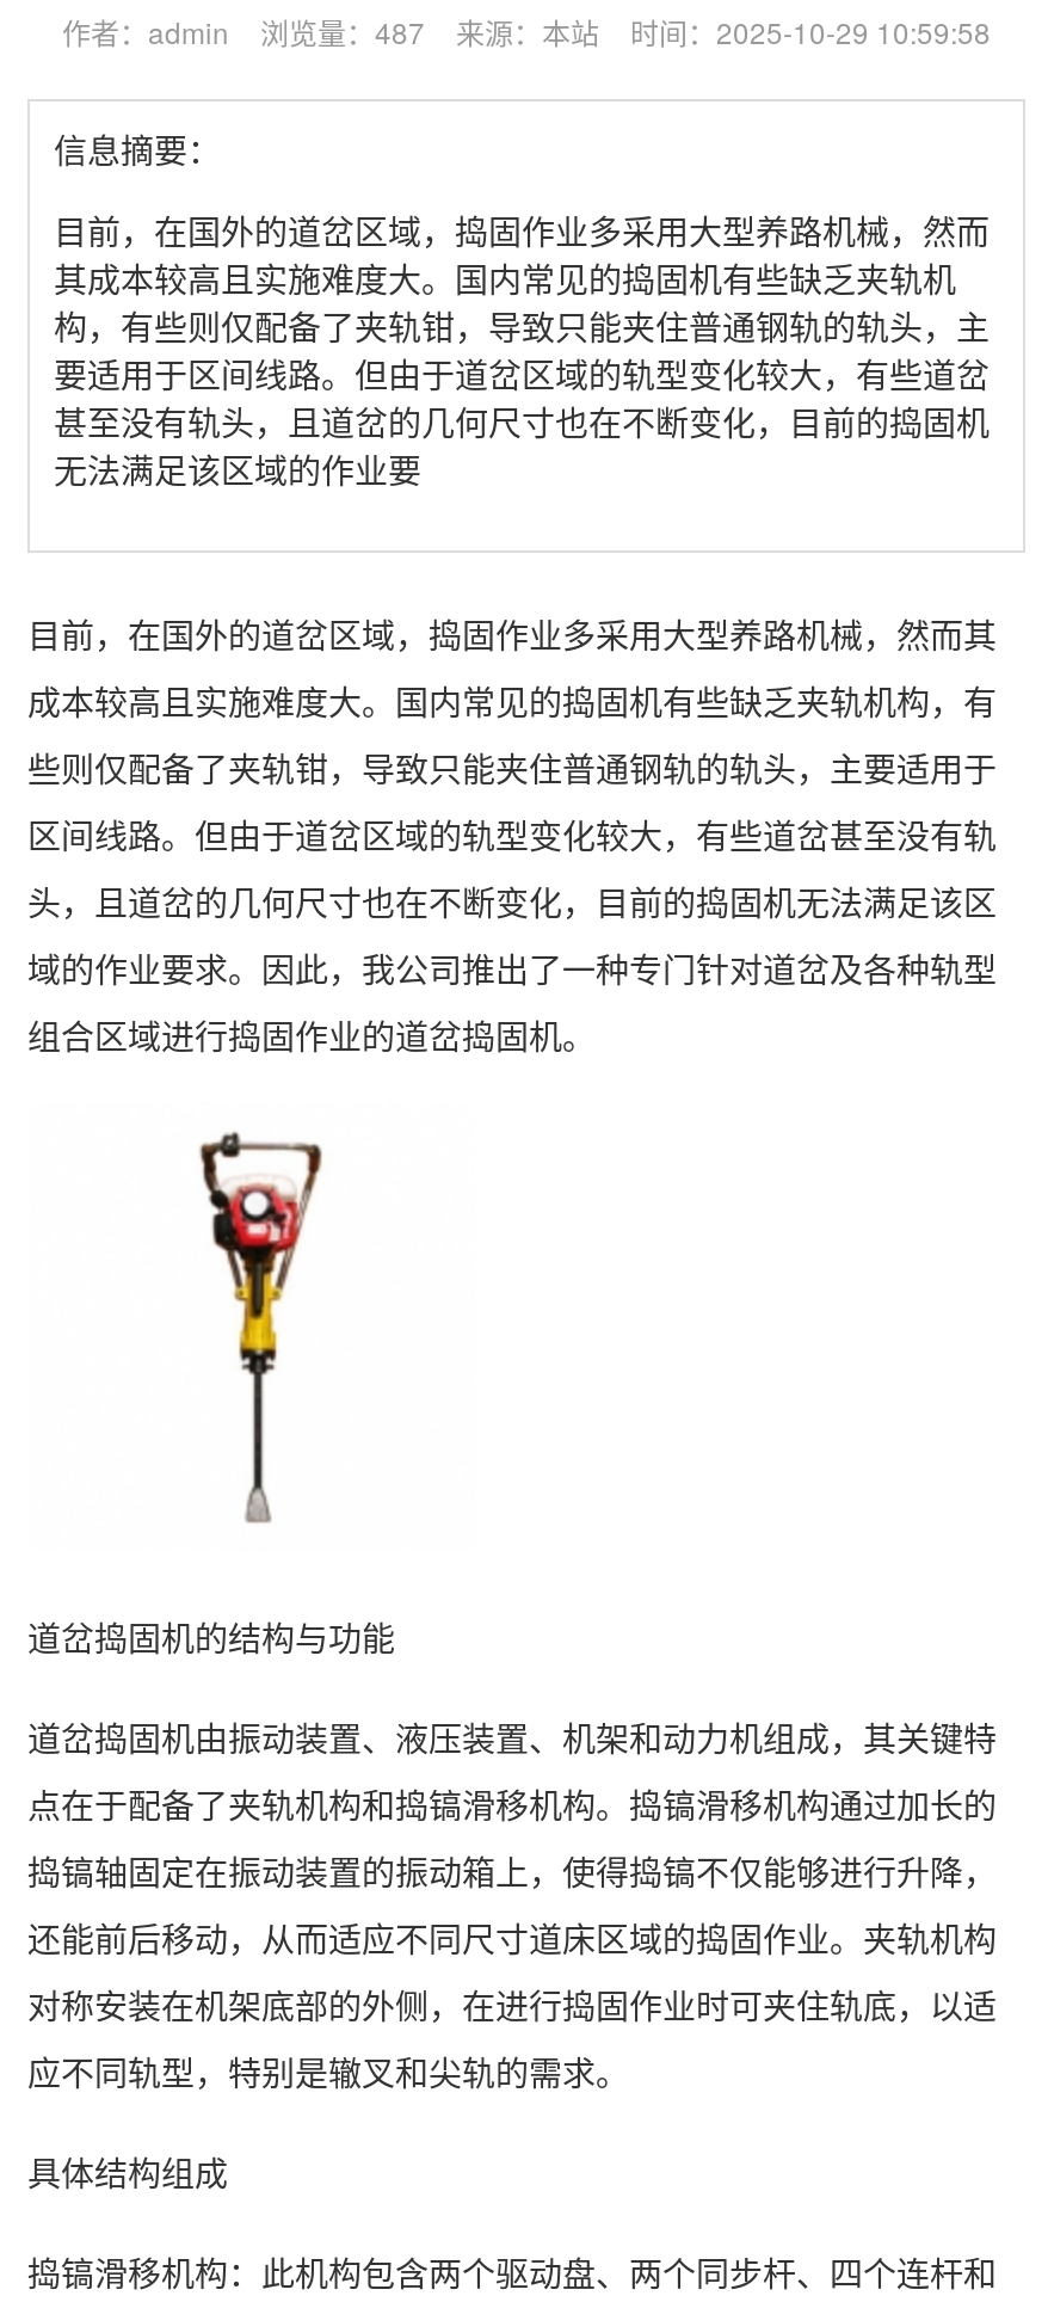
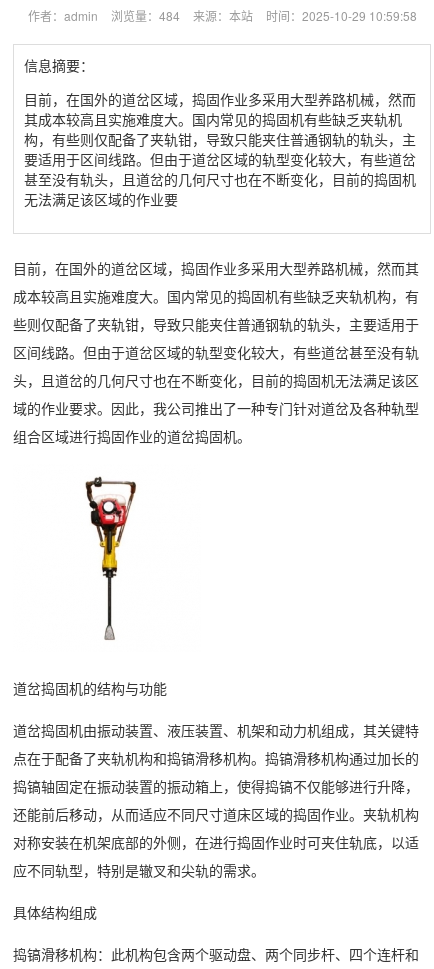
- 作者：admin 浏览量：487 来源：本站 时间：2025-10-29 10:59:58
+ 作者：admin 浏览量：484 来源：本站 时间：2025-10-29 10:59:58
